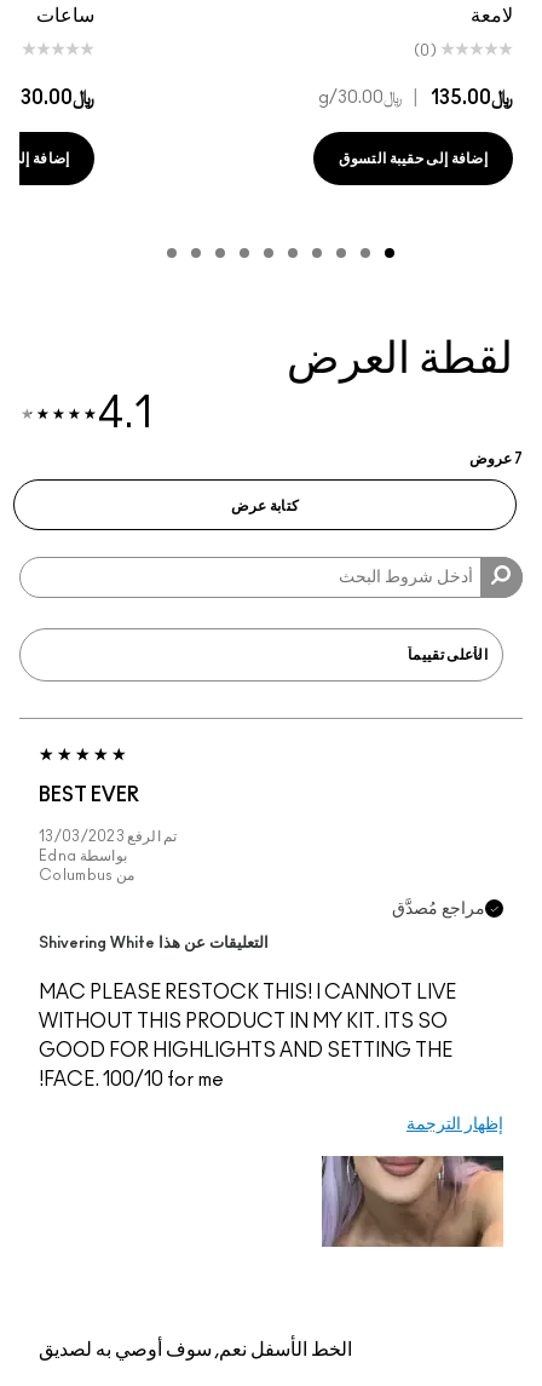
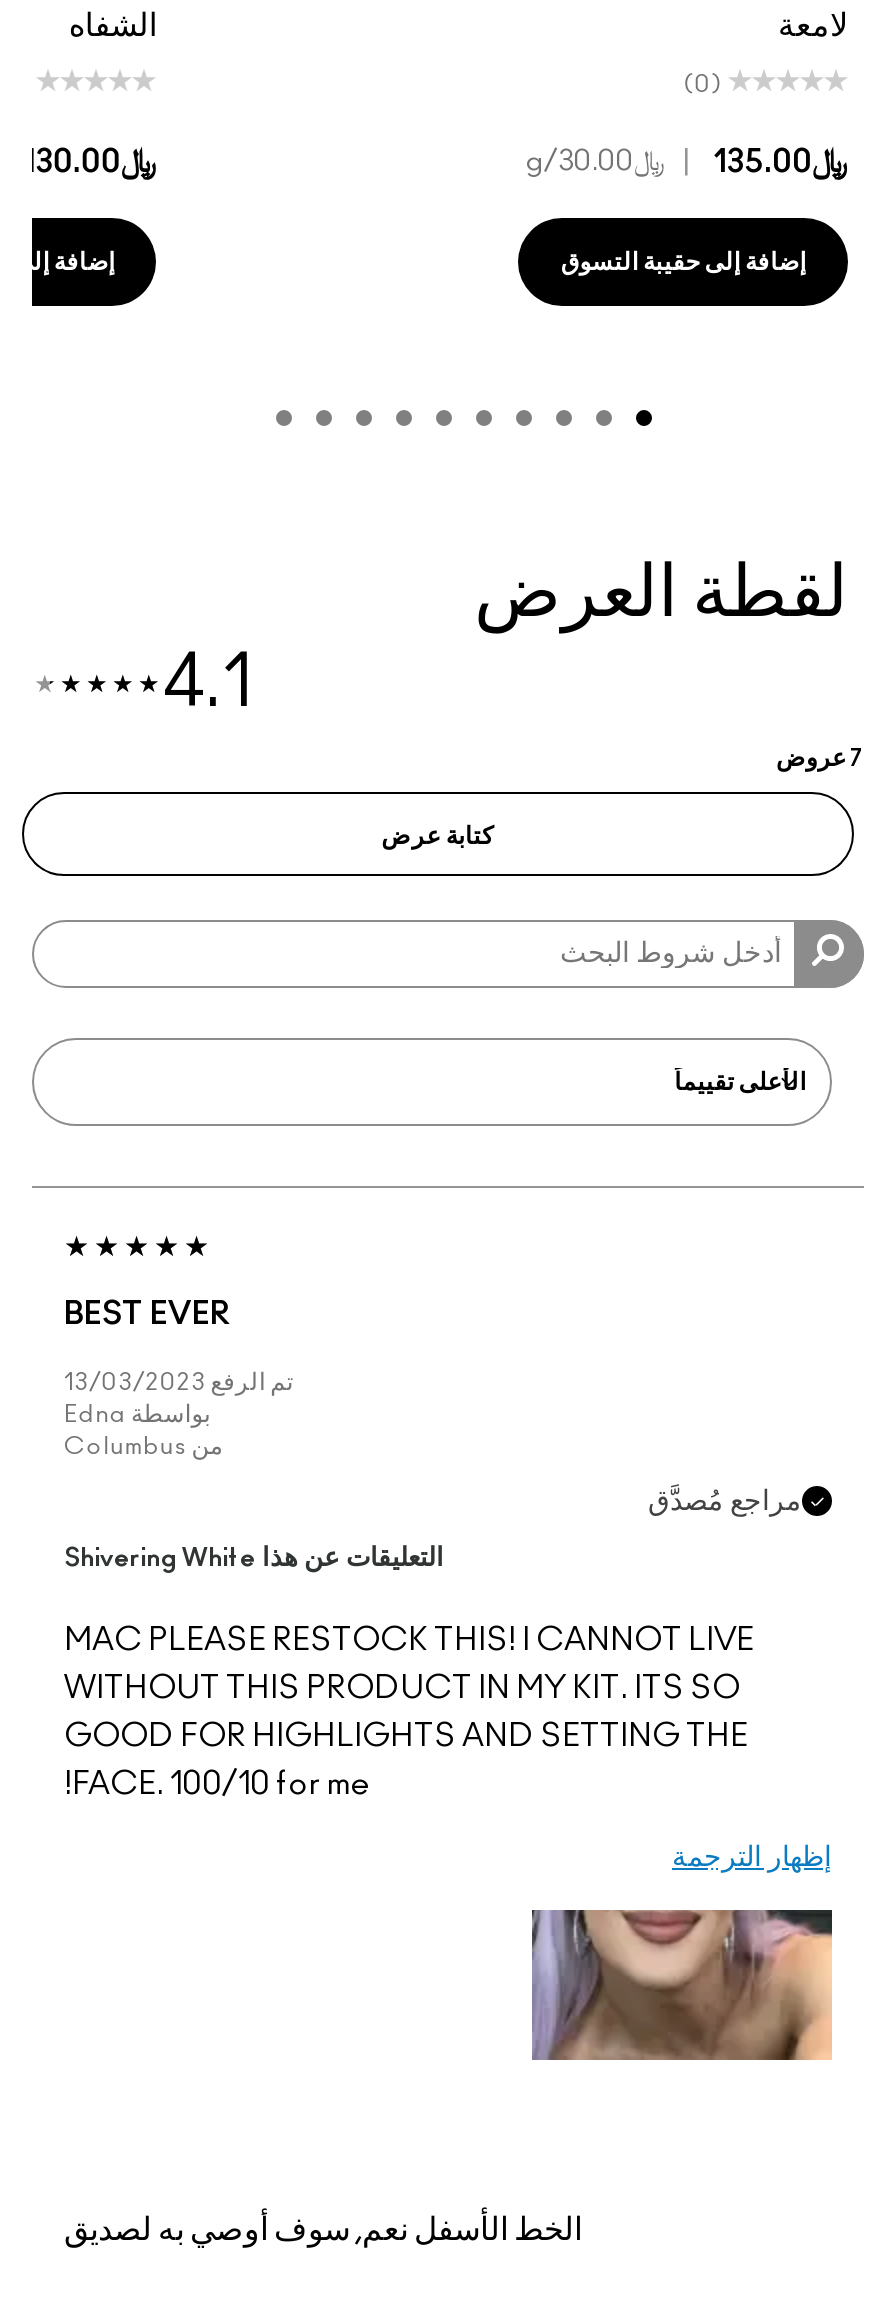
- ساعات
+ الشفاه
